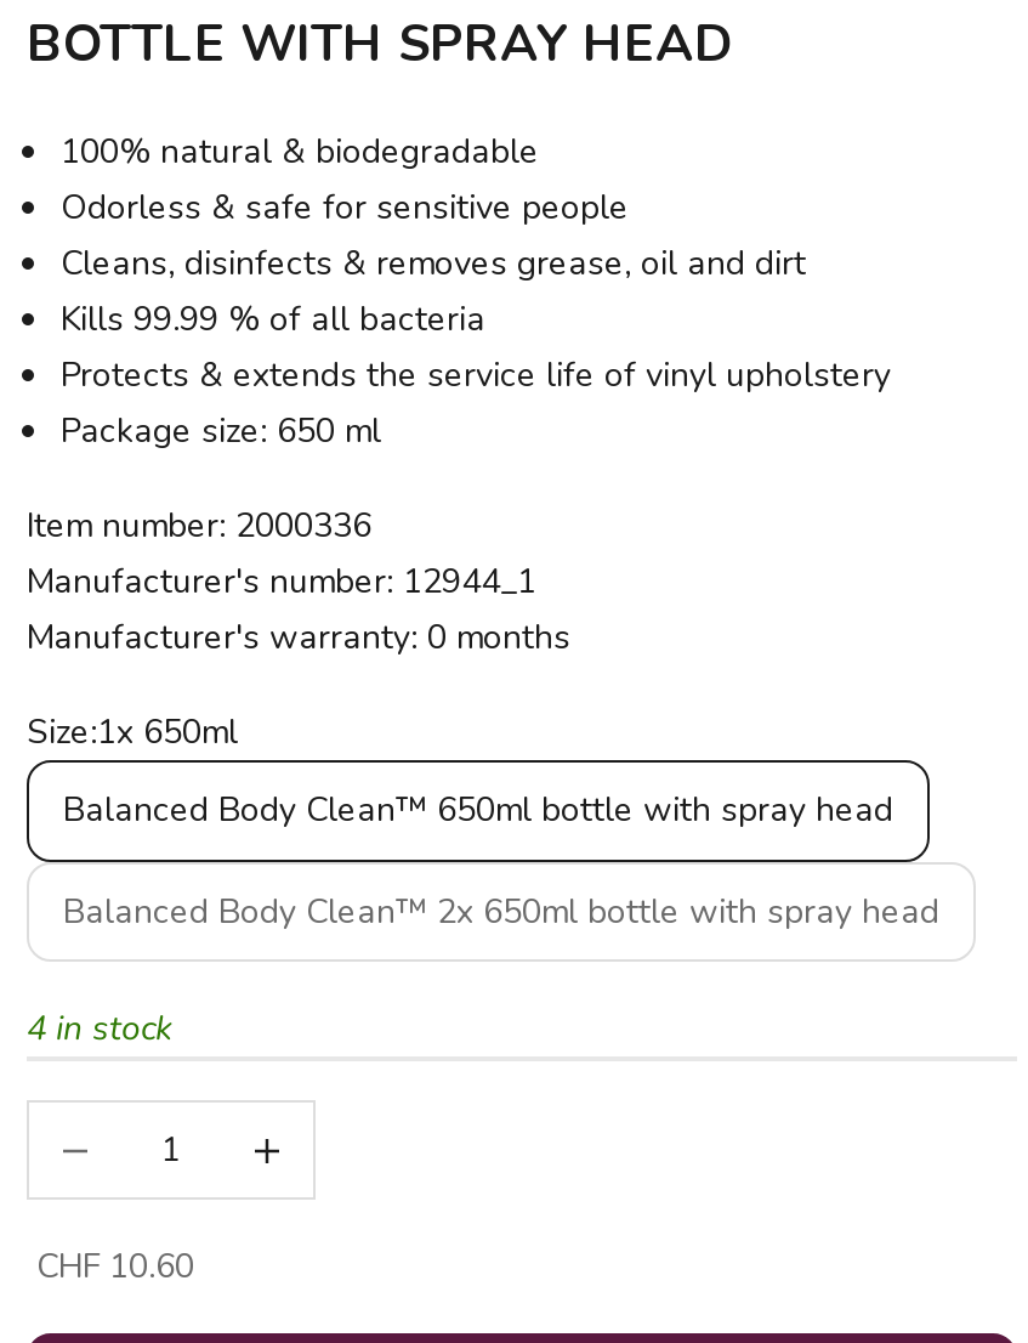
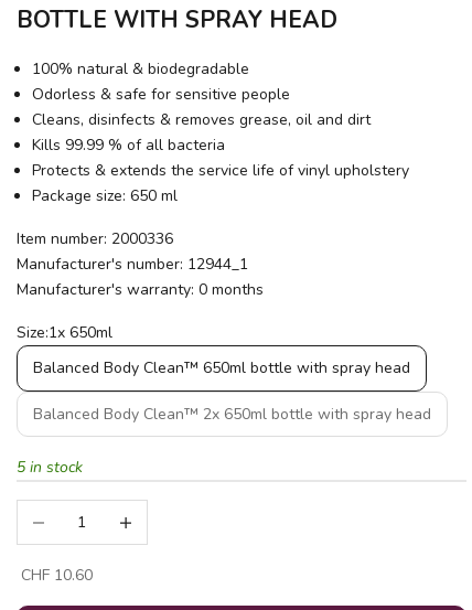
- 4 in stock
+ 5 in stock
